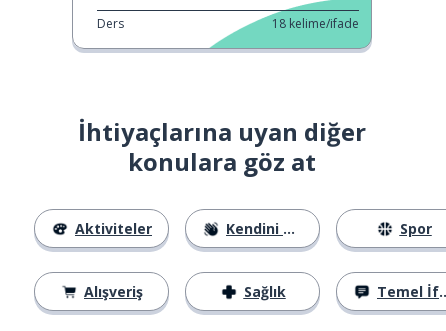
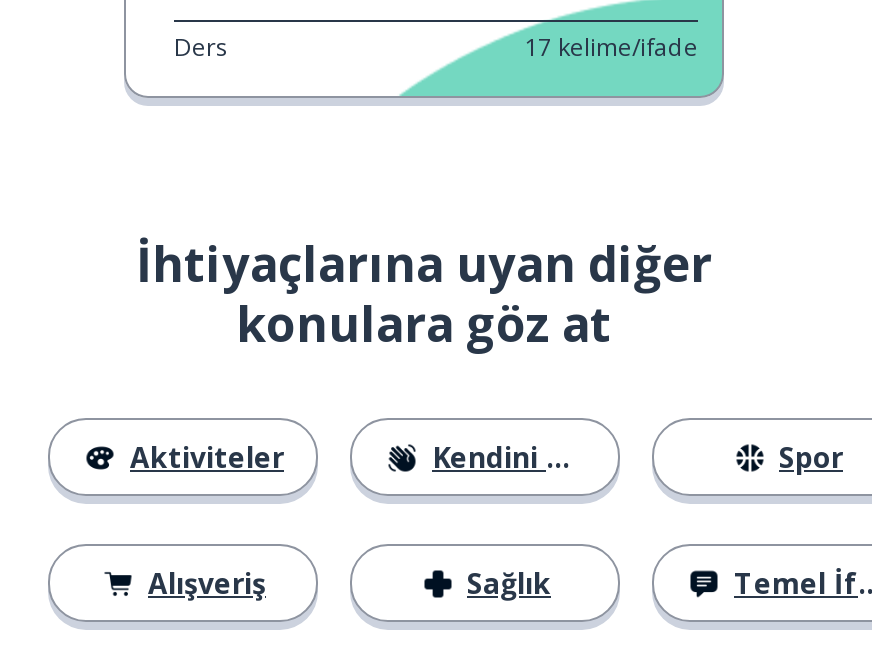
- 18 kelime/ifade
+ 17 kelime/ifade
